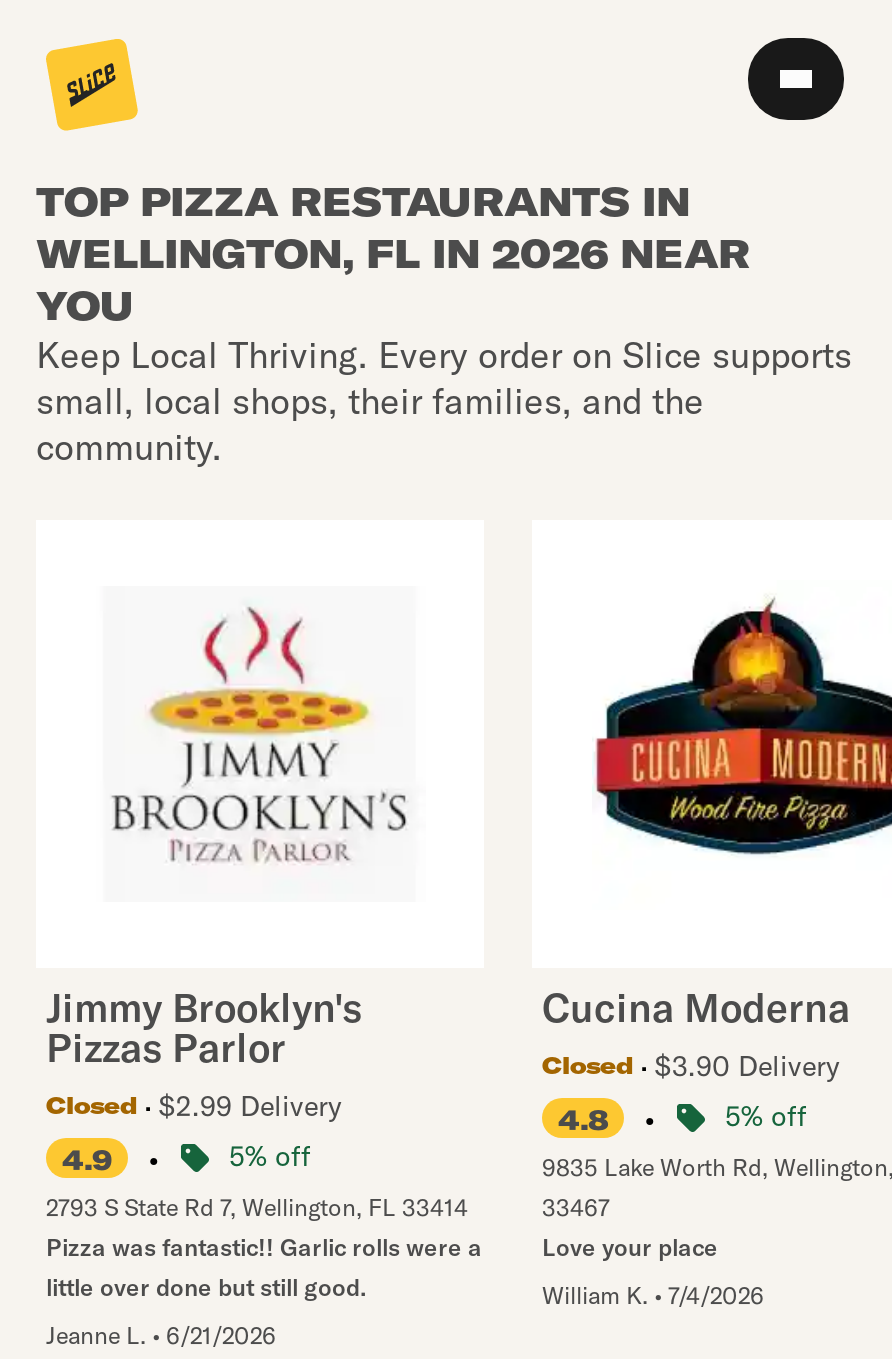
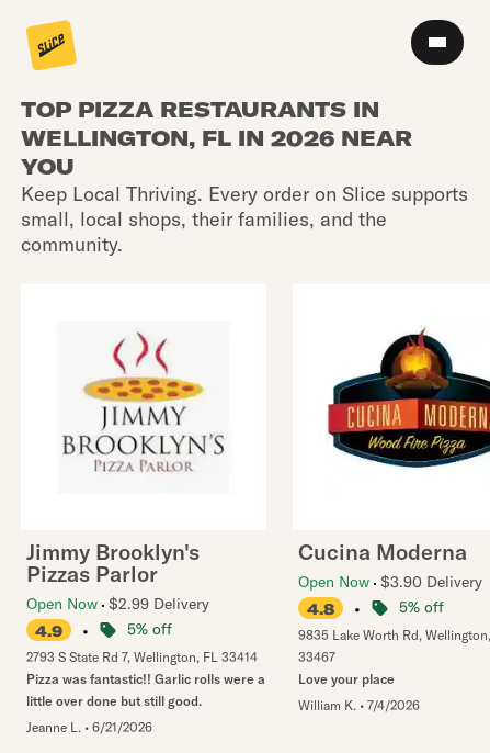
- Closed
- $3.90 Delivery
+ Open Now $3.90 Delivery

- Closed
- $2.99 Delivery
+ Open Now $2.99 Delivery
